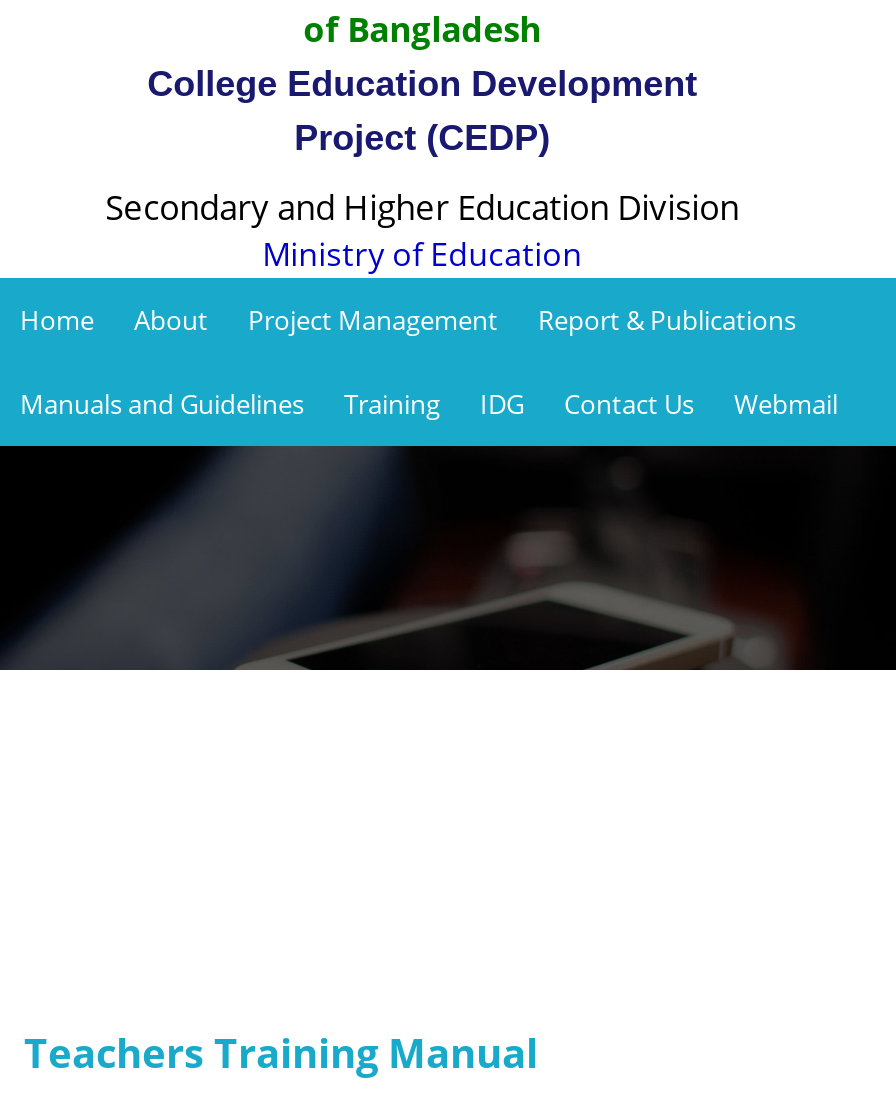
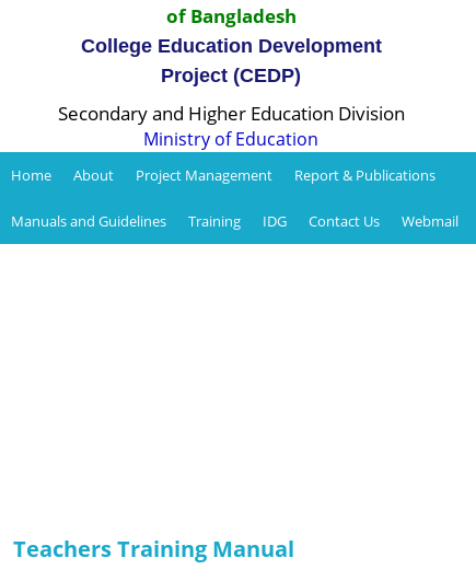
- [image]
